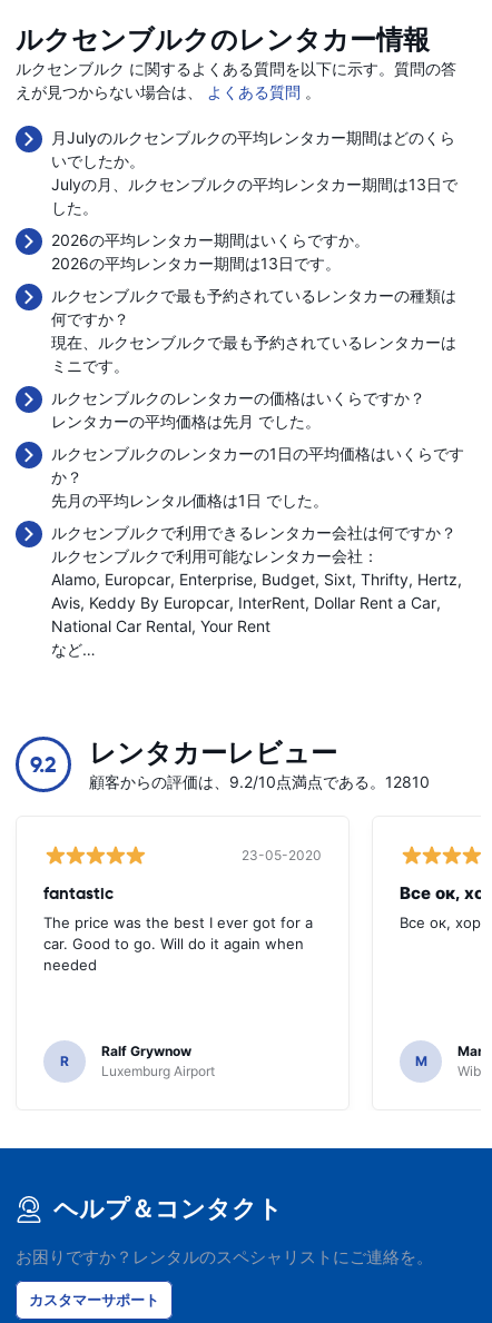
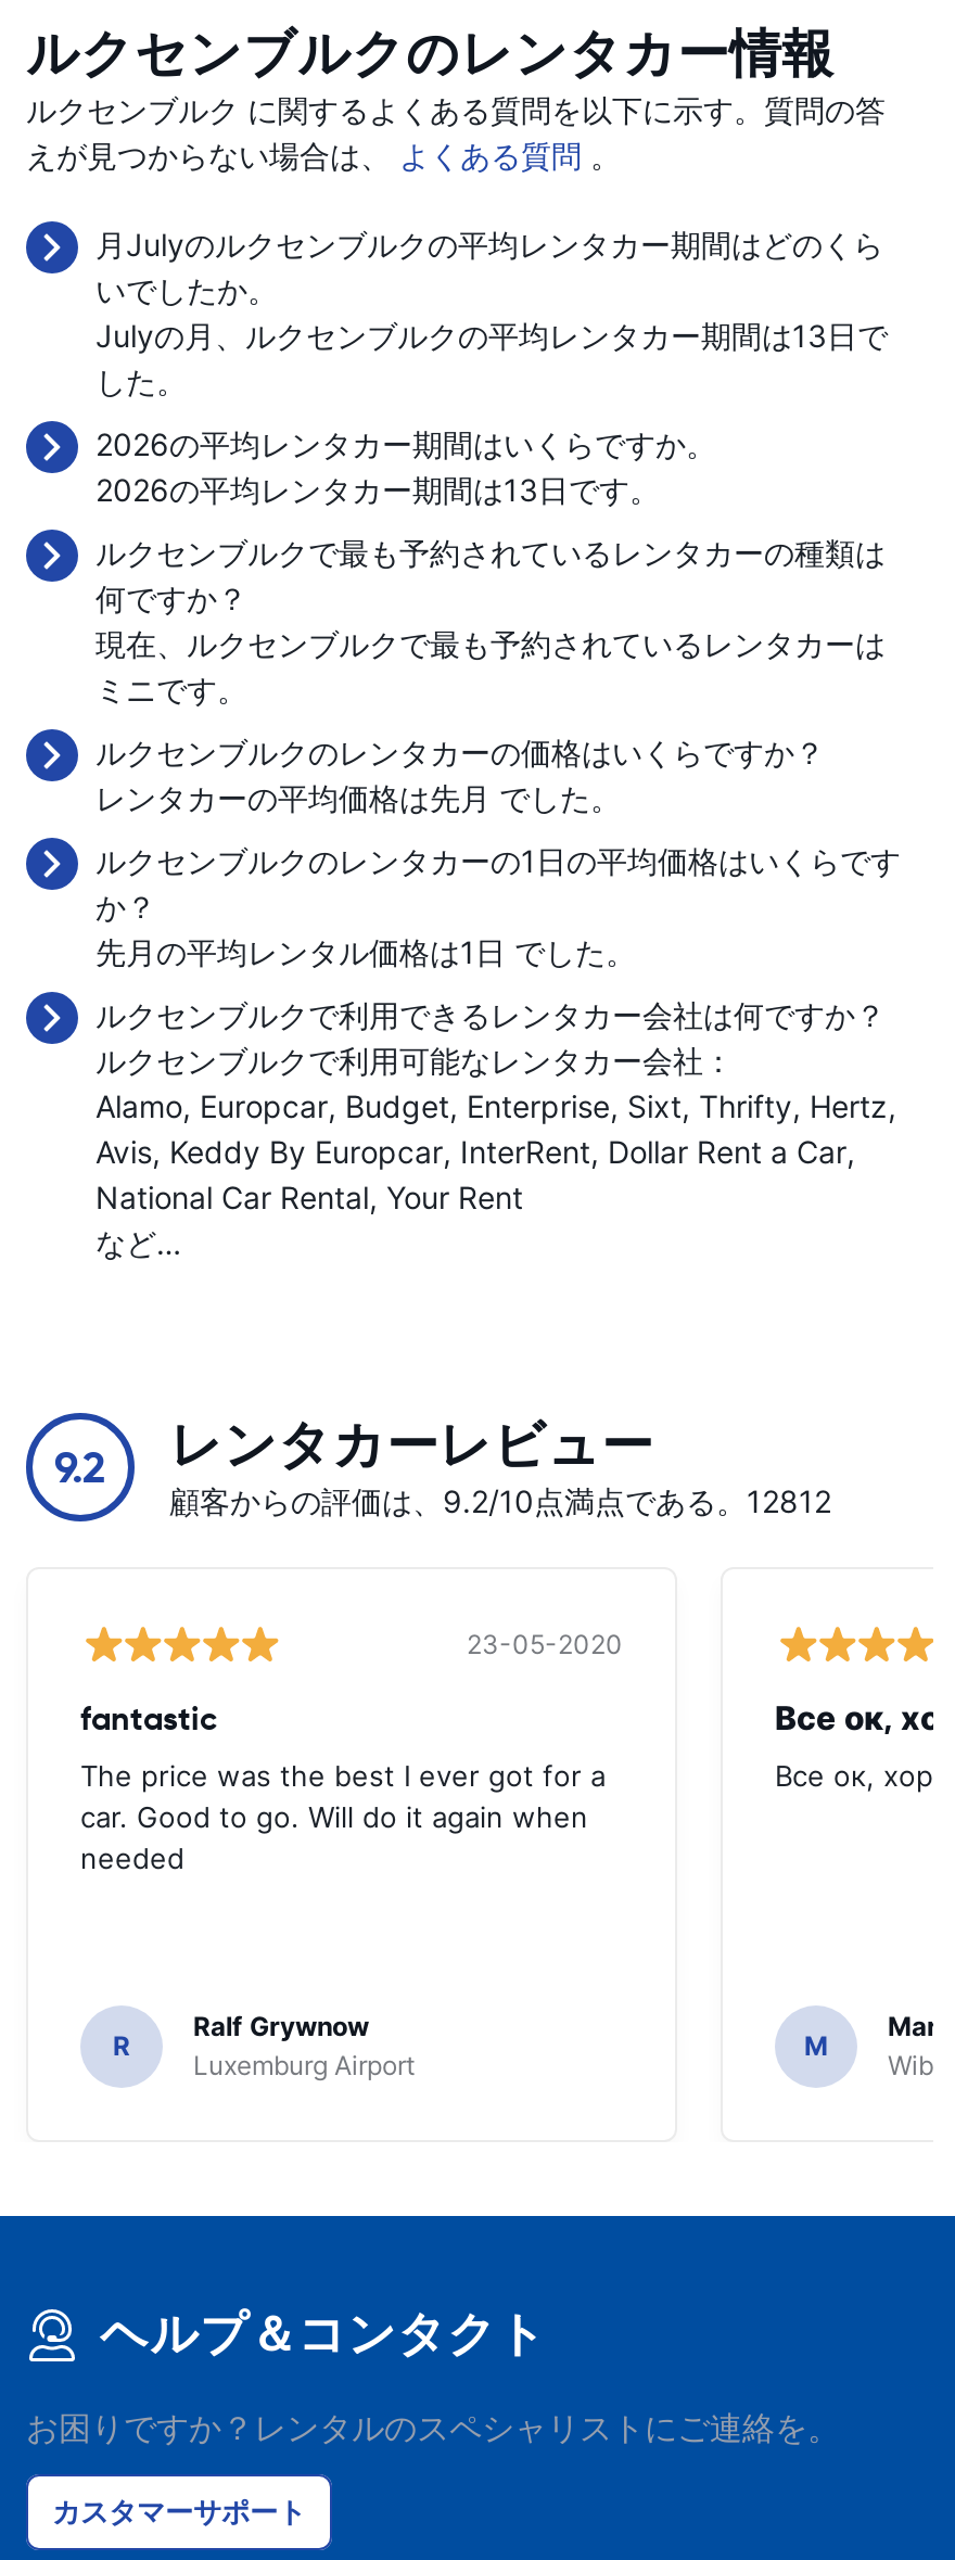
- Alamo Europcar Enterprise Budget Sixt Thrifty Hertz
+ Alamo Europcar Budget Enterprise Sixt Thrifty Hertz

- 顧客からの評価は、9.2/10点満点である。12810
+ 顧客からの評価は、9.2/10点満点である。12812
